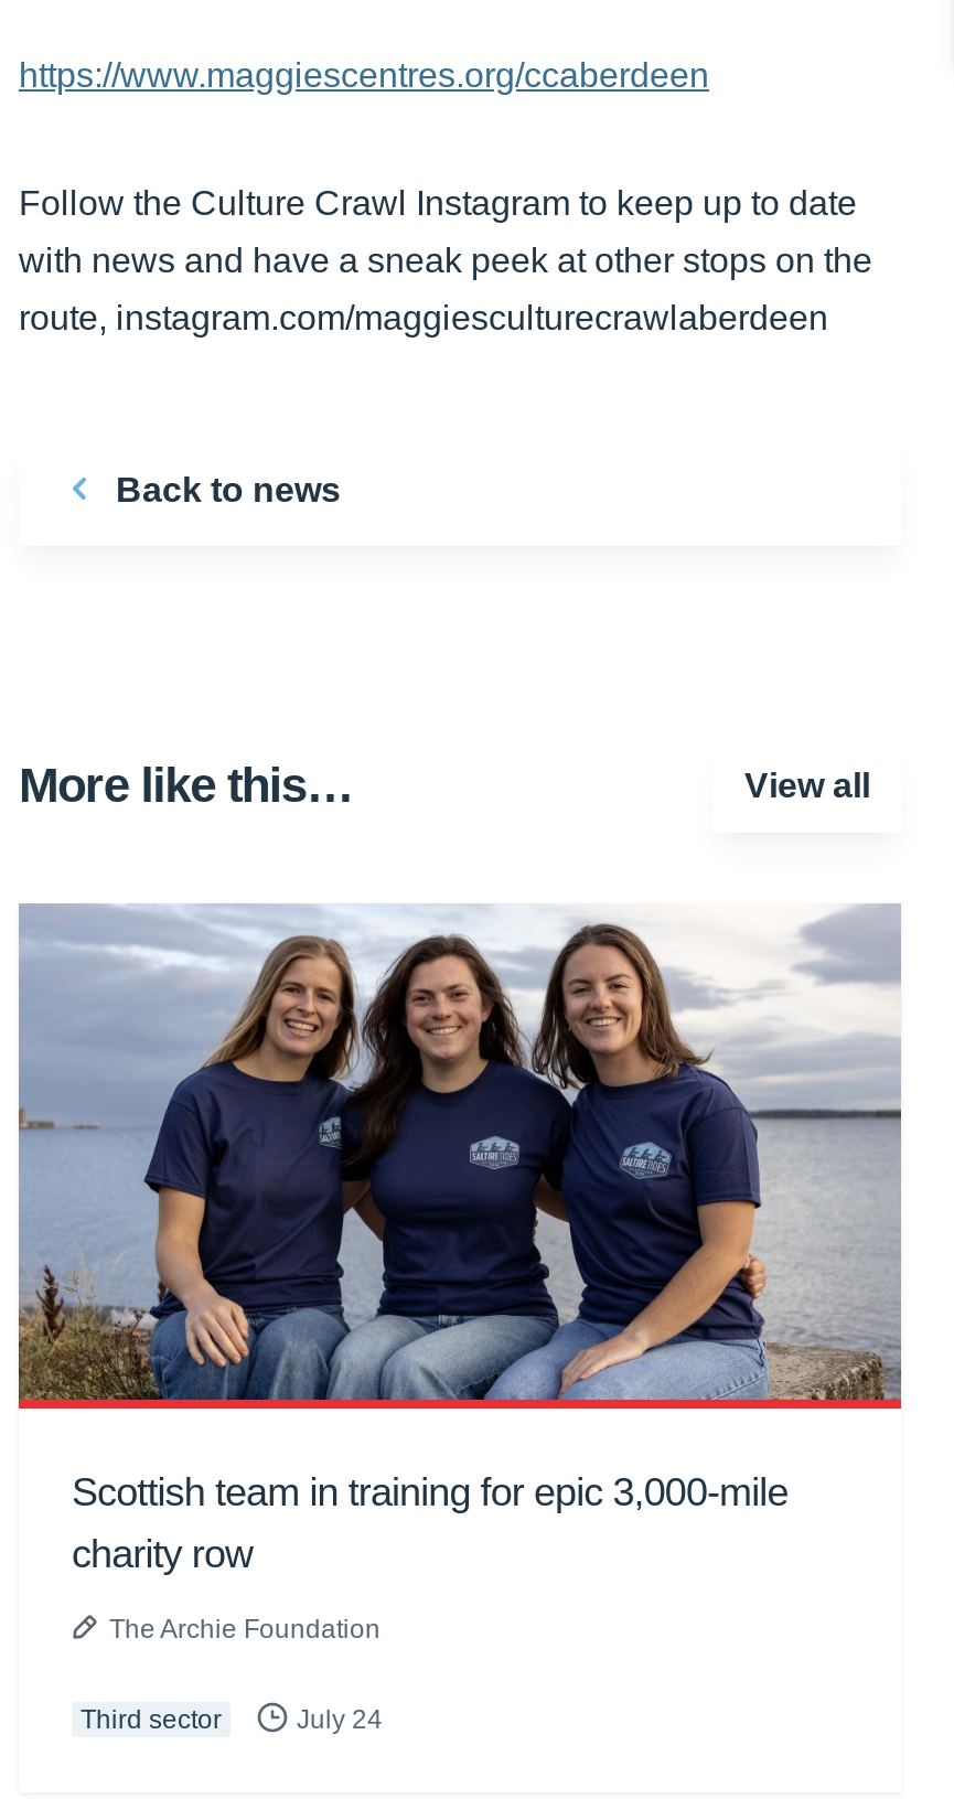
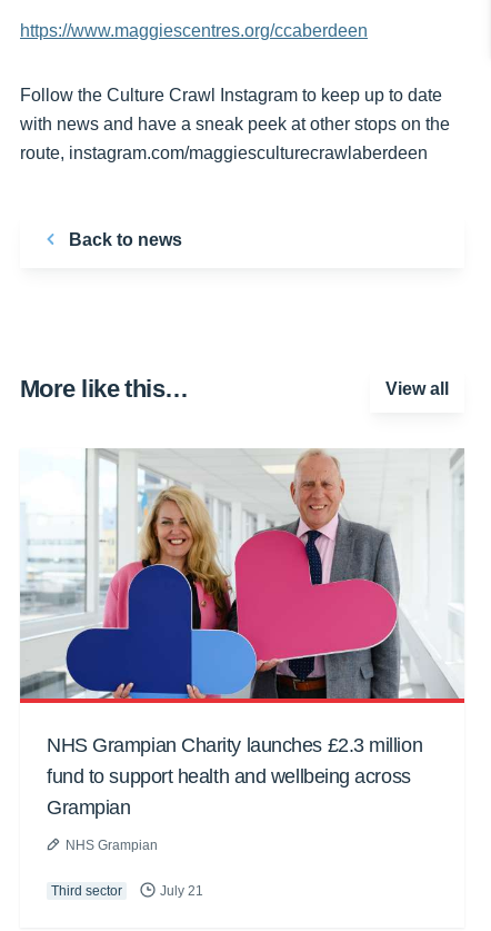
- [image]
- Scottish team in training for epic 3,000-mile
- charity row
+ [image]
+ NHS Grampian Charity launches £2.3 million
+ fund to support health and wellbeing across
+ Grampian

- The Archie Foundation
+ NHS Grampian

- July 24
+ July 21
